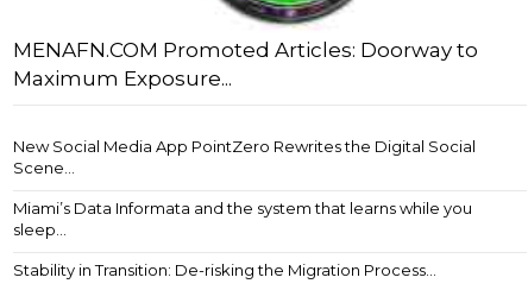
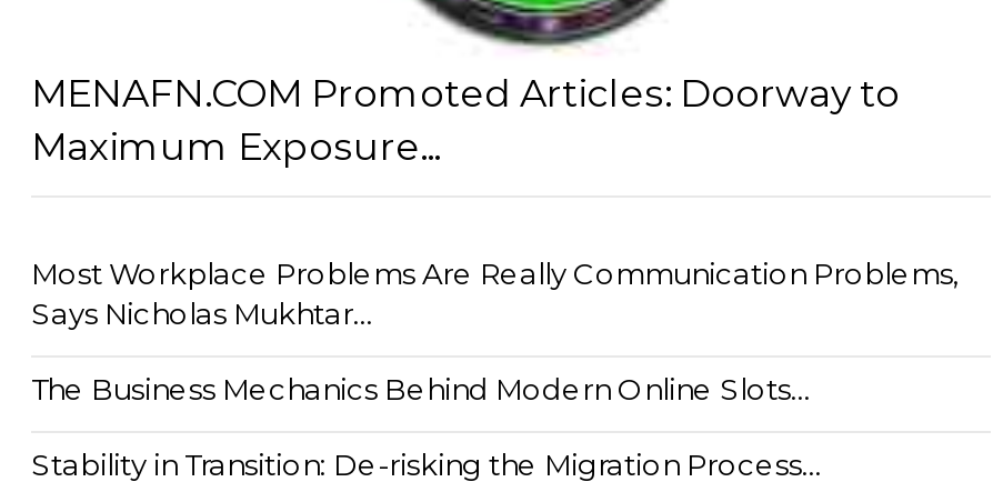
- New Social Media App PointZero Rewrites the Digital Social
- Scene...
+ Most Workplace Problems Are Really Communication Problems,
+ Says Nicholas Mukhtar...

- Miami’s Data Informata and the system that learns while you
- sleep...
+ The Business Mechanics Behind Modern Online Slots...
